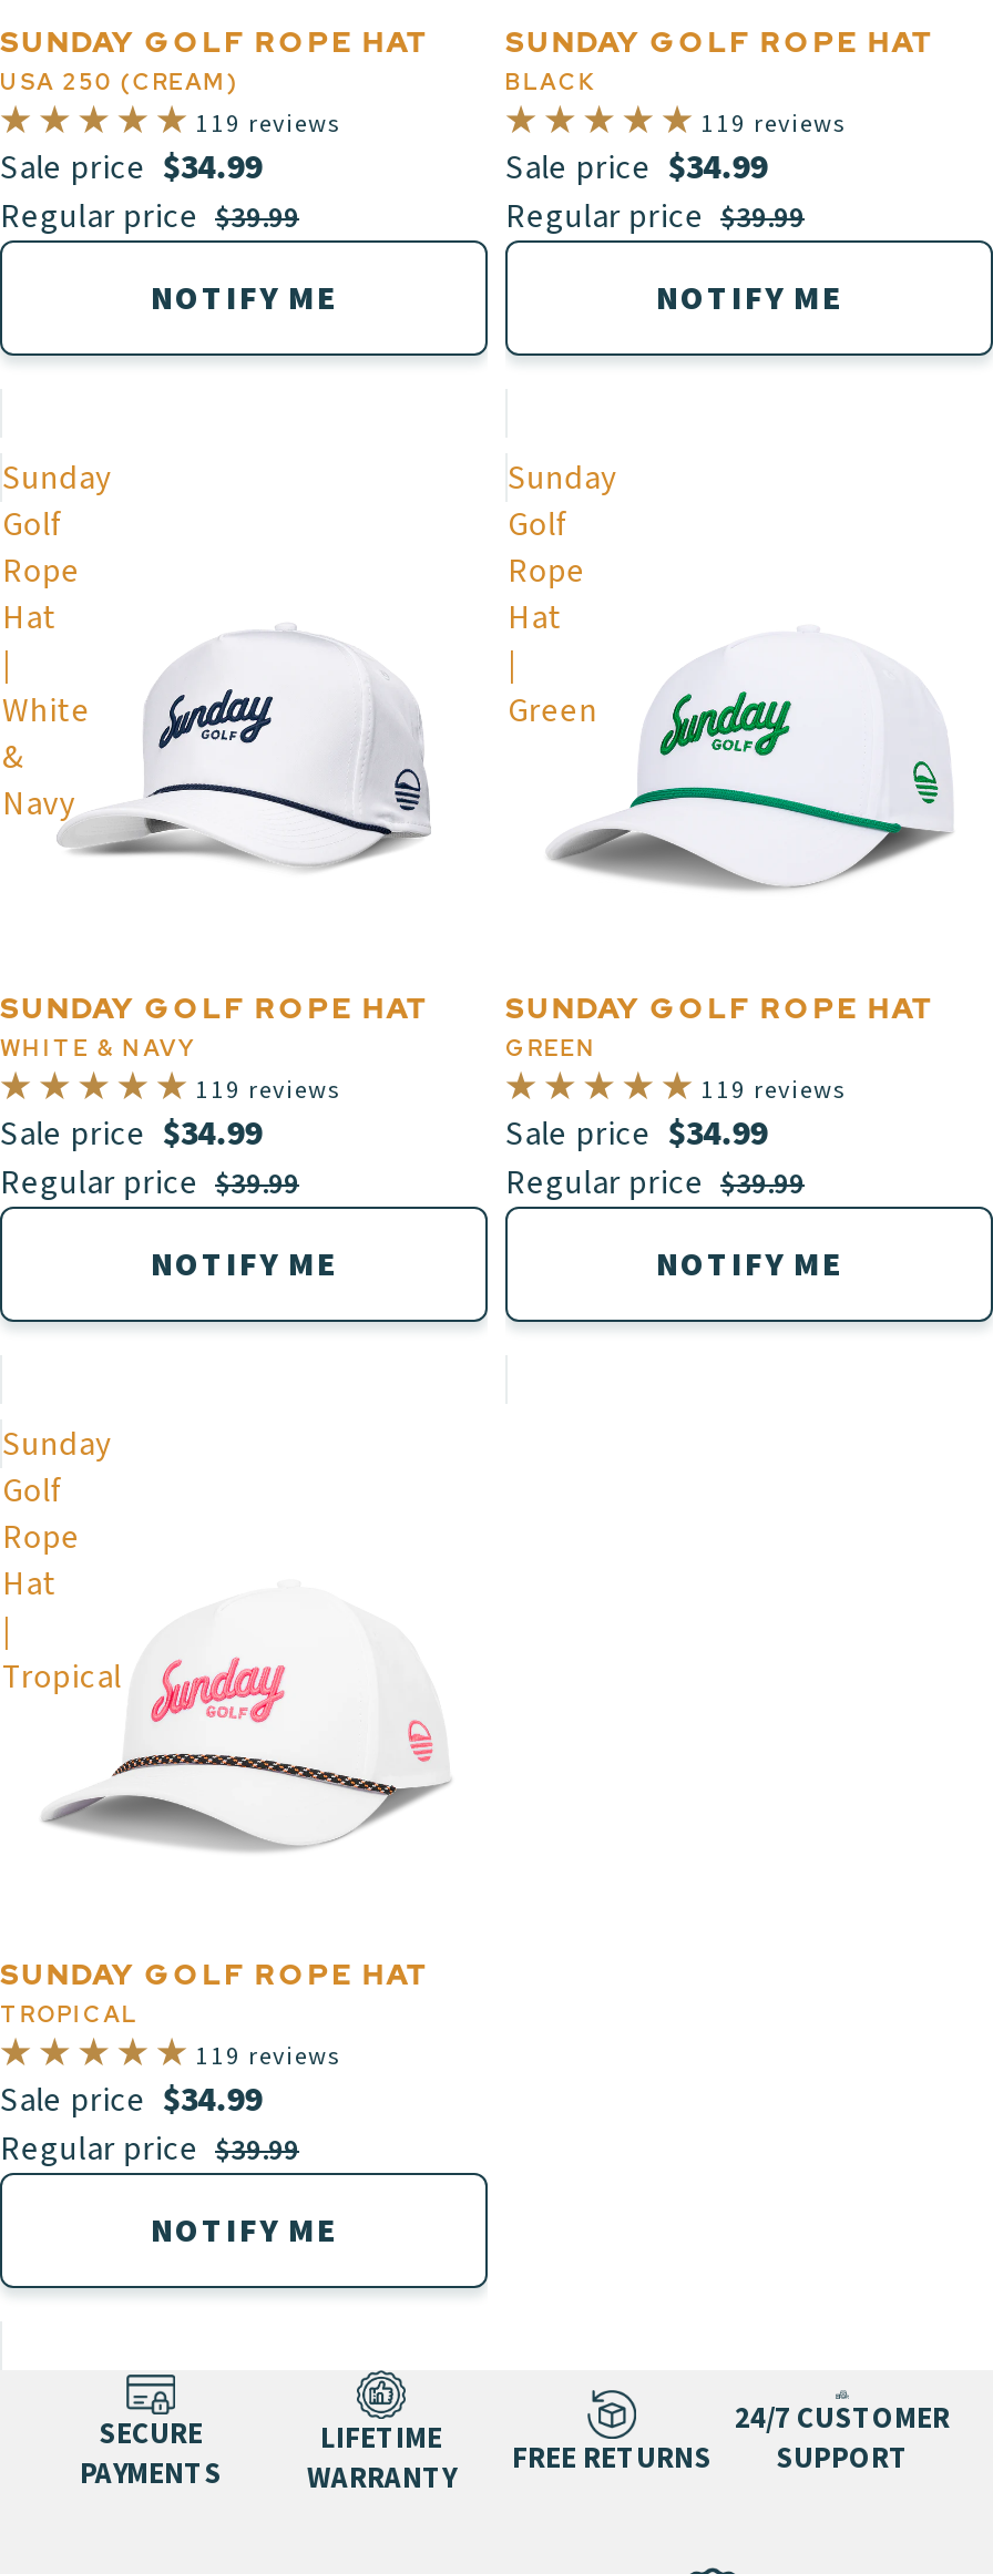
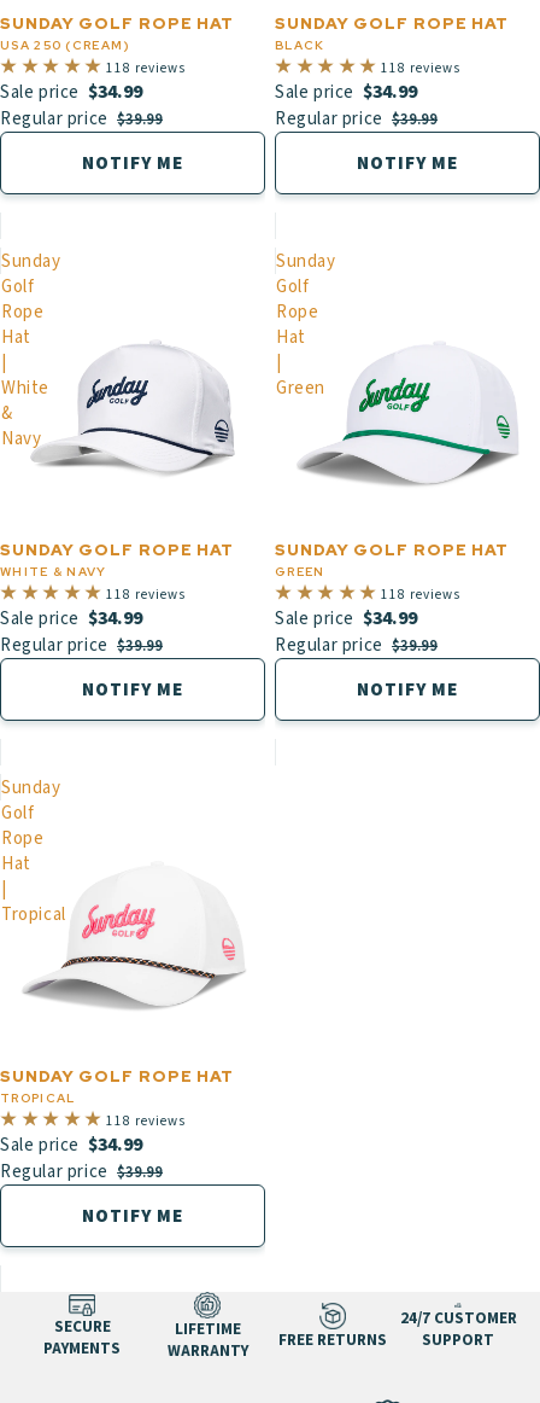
- 119 reviews
+ 118 reviews

- 119 reviews
+ 118 reviews

- 119 reviews
+ 118 reviews

- 119 reviews
+ 118 reviews

- 119 reviews
+ 118 reviews
